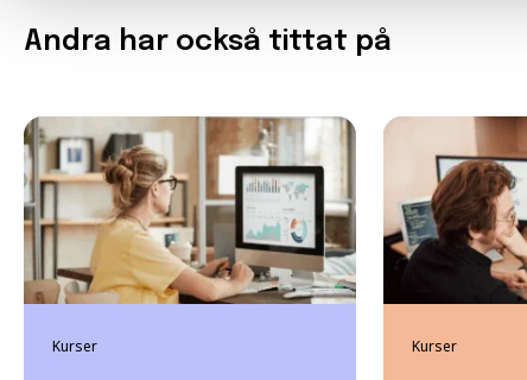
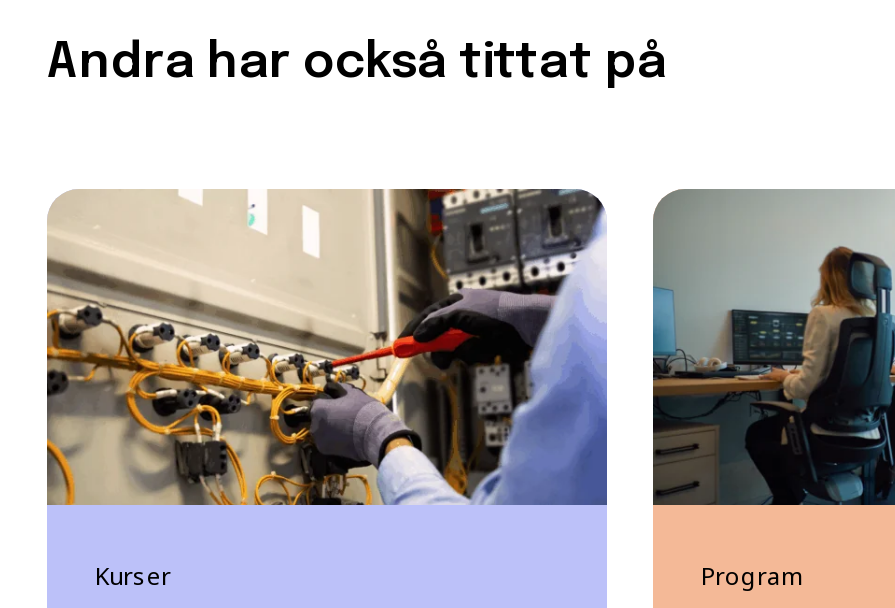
- [image]
+ [image]

- [image]
- Kurser
+ [image]
+ Program
